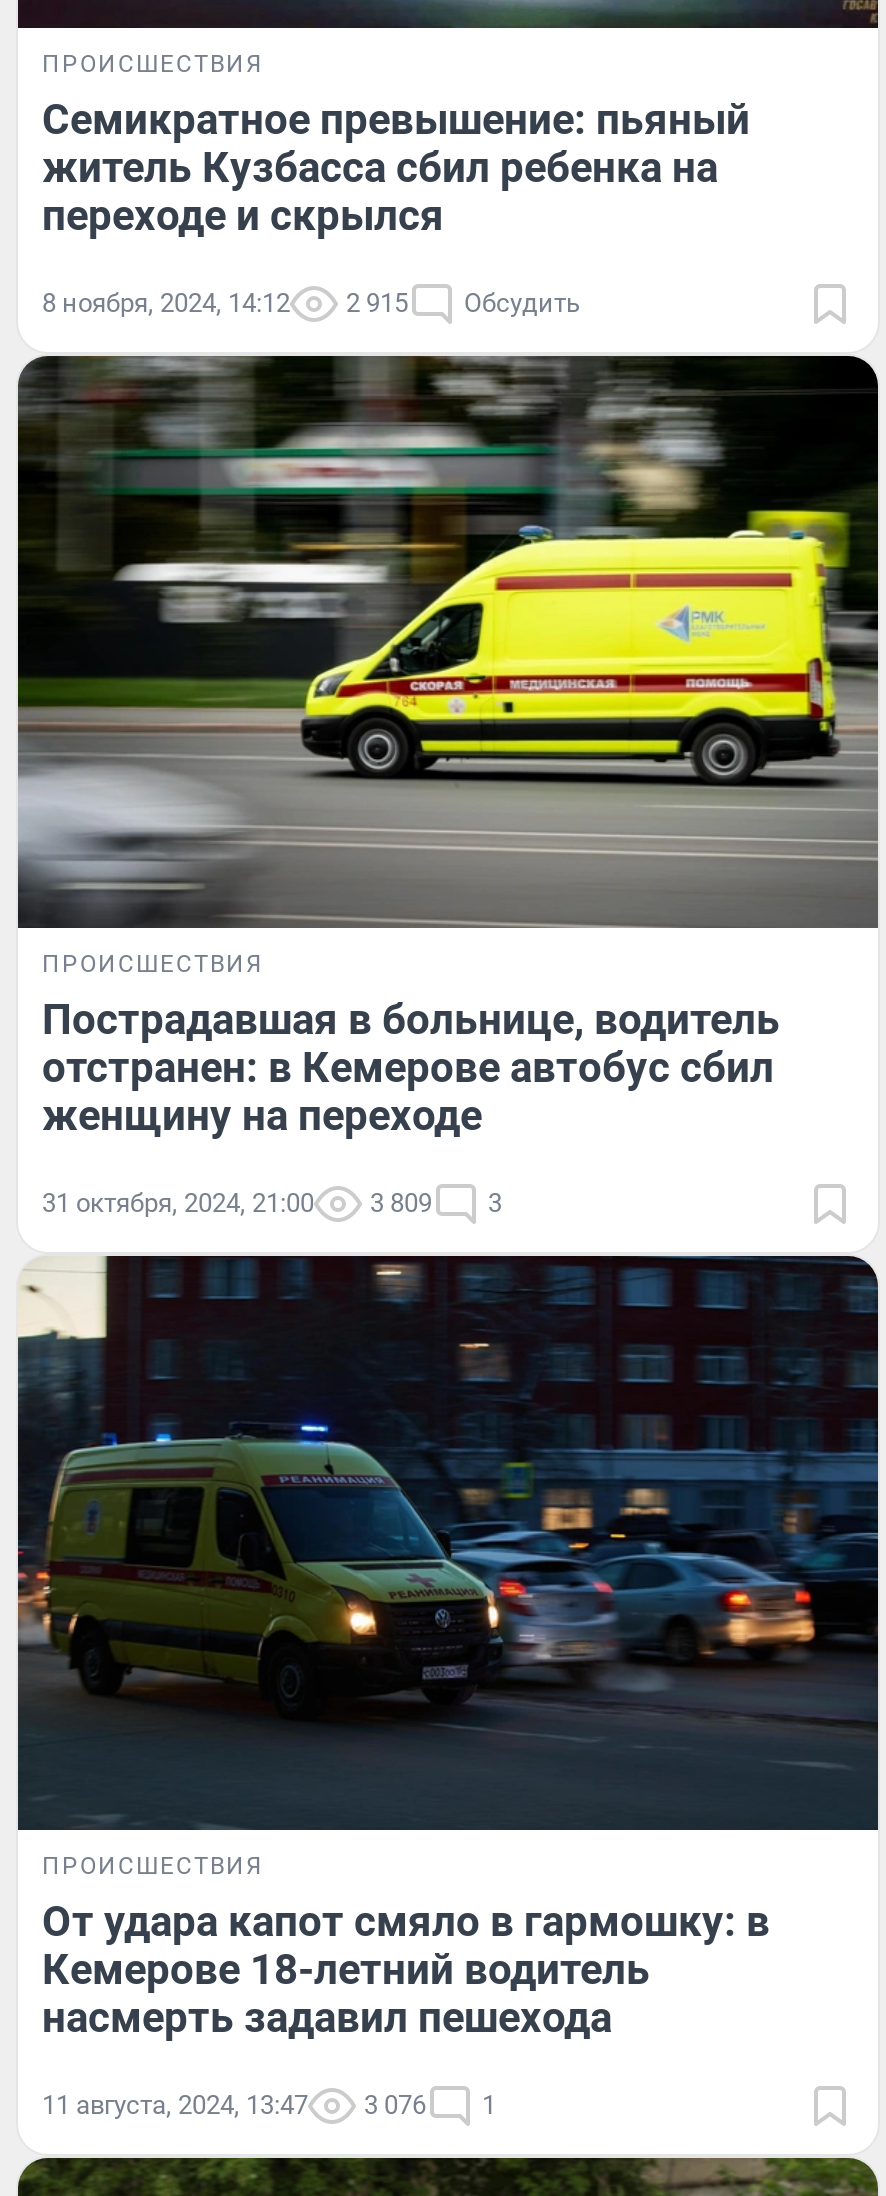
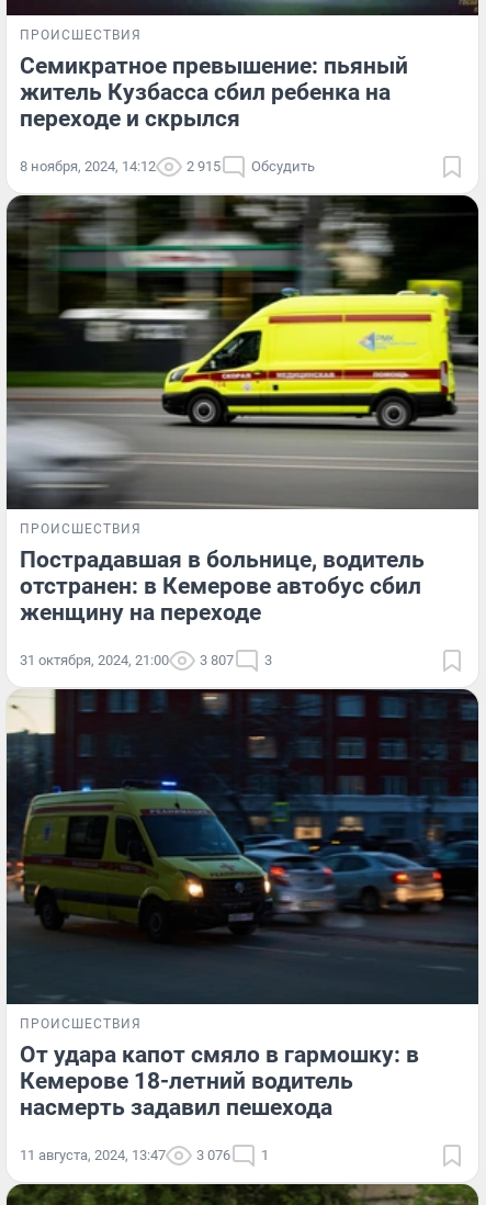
- 31 октября, 2024, 21:00 3 809 3
+ 31 октября, 2024, 21:00 3 807 3
